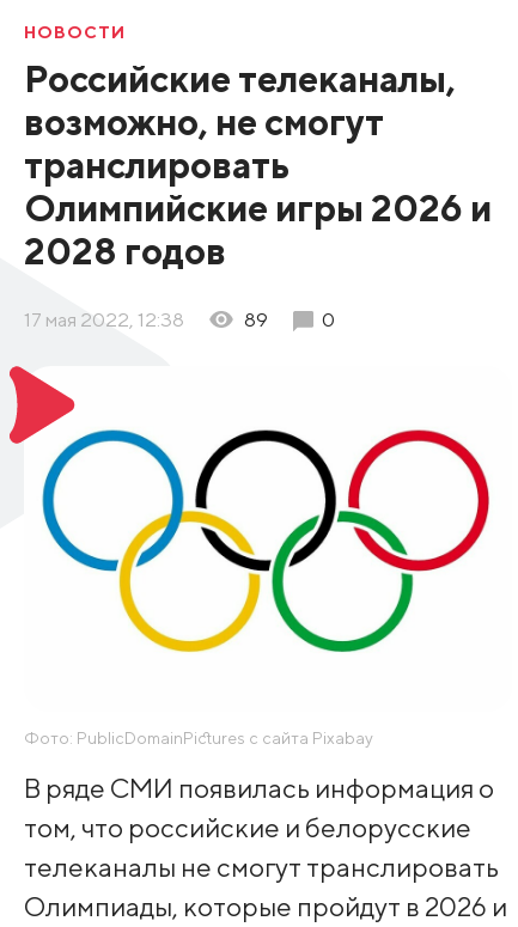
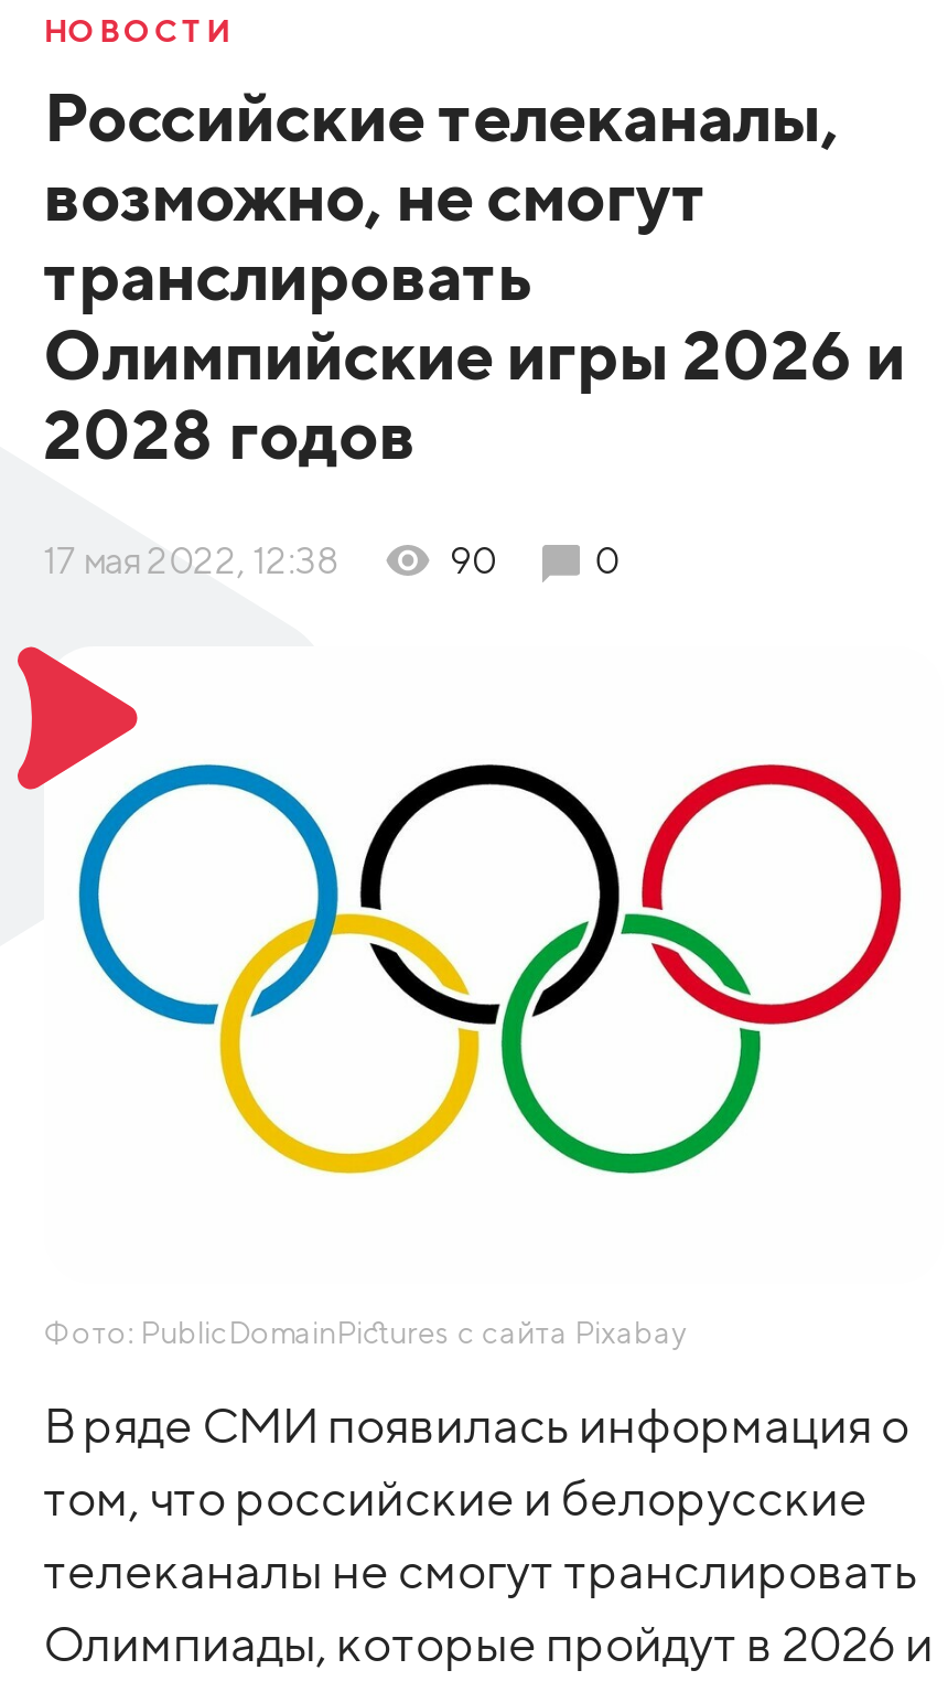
- 89
+ 90
